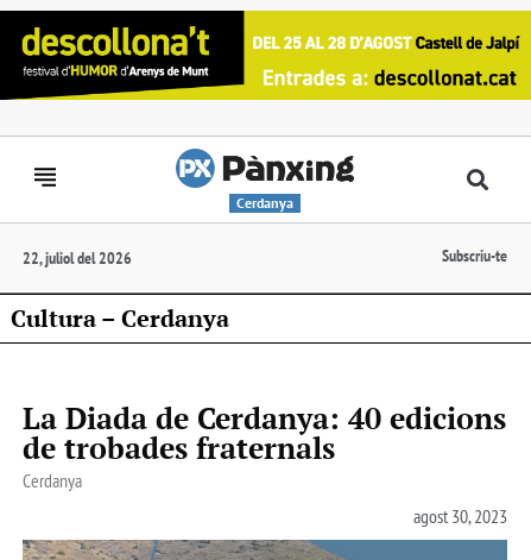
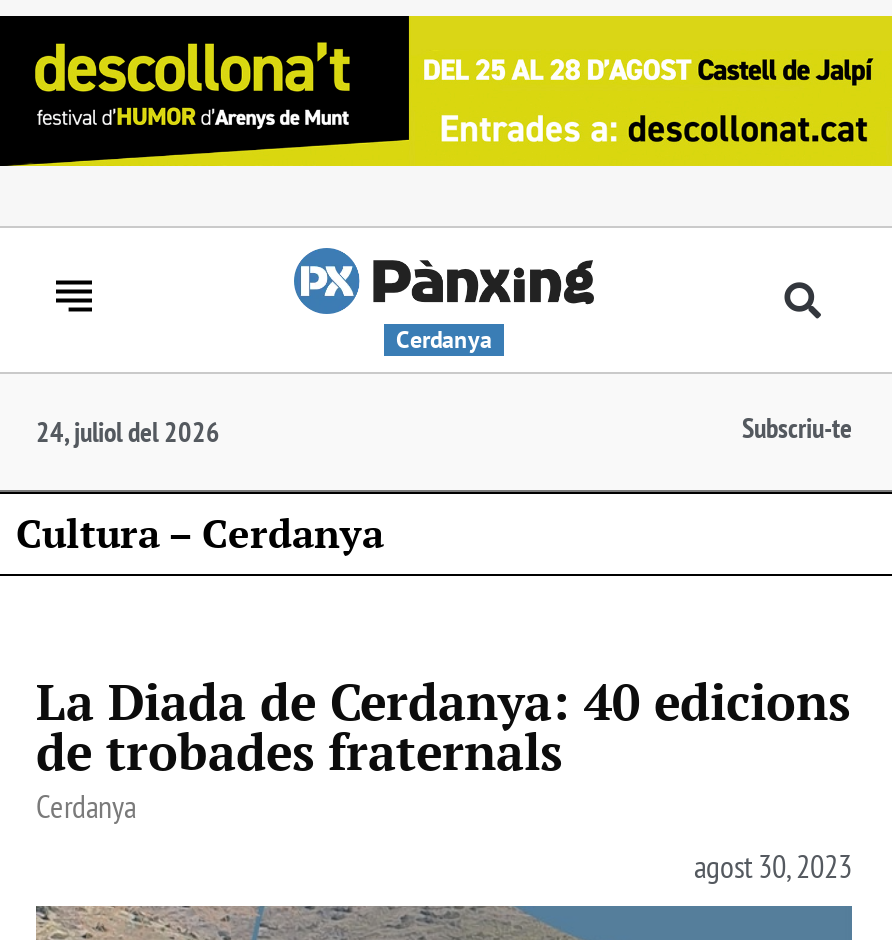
- 22, juliol del 2026
+ 24, juliol del 2026
